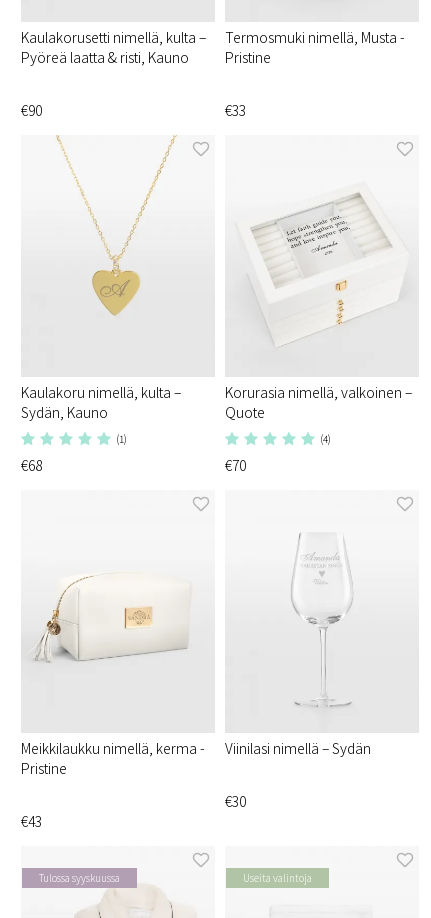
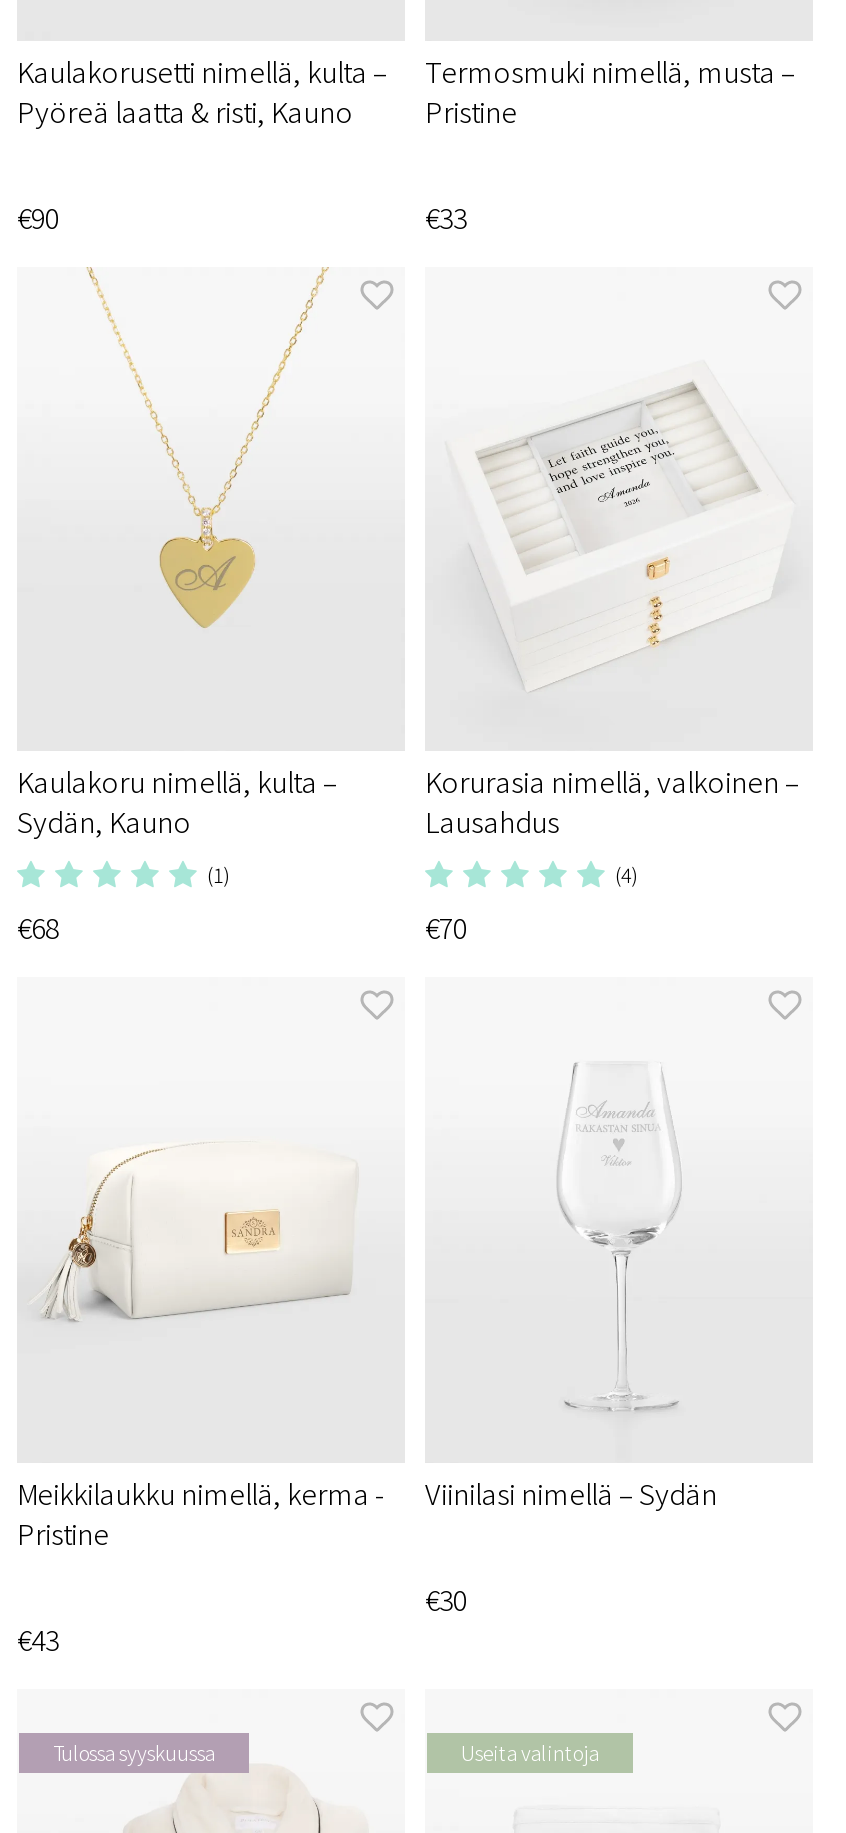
- Termosmuki nimellä, Musta -
+ Termosmuki nimellä, musta –

- Quote
+ Lausahdus
